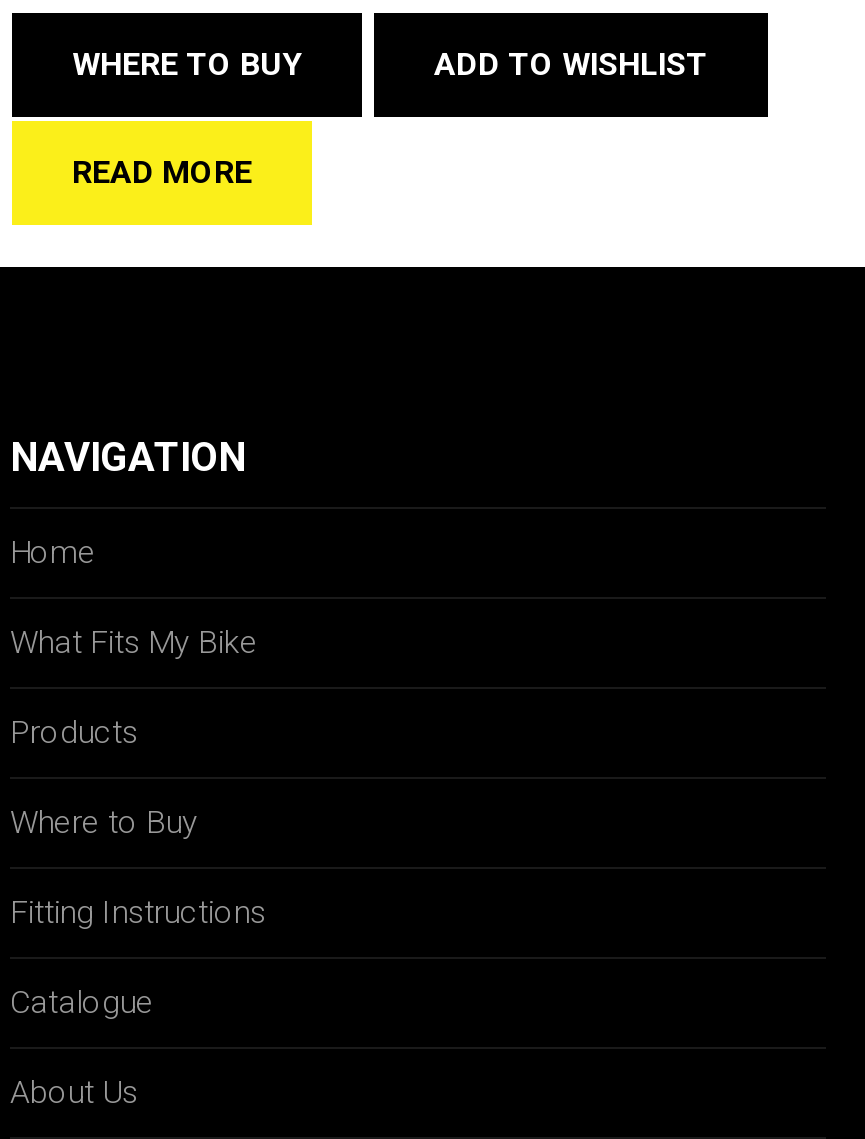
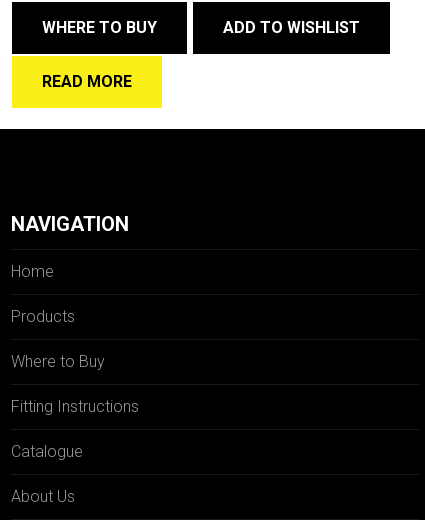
- What Fits My Bike
